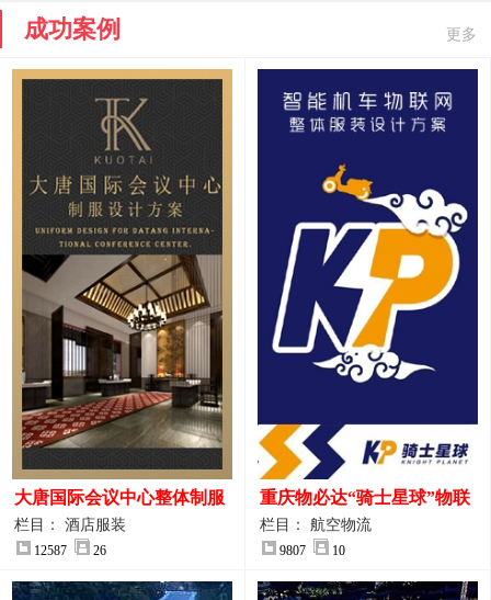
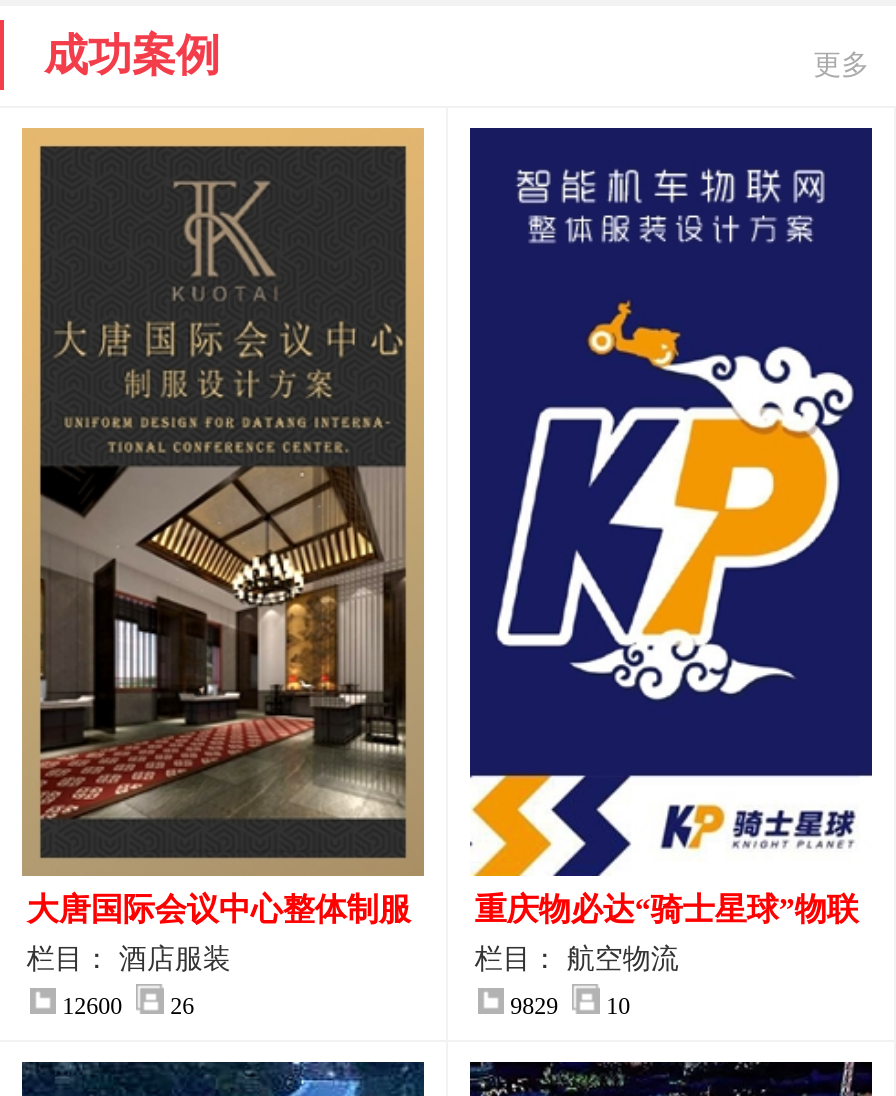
- 12587 26
+ 12600 26

- 9807 10
+ 9829 10
